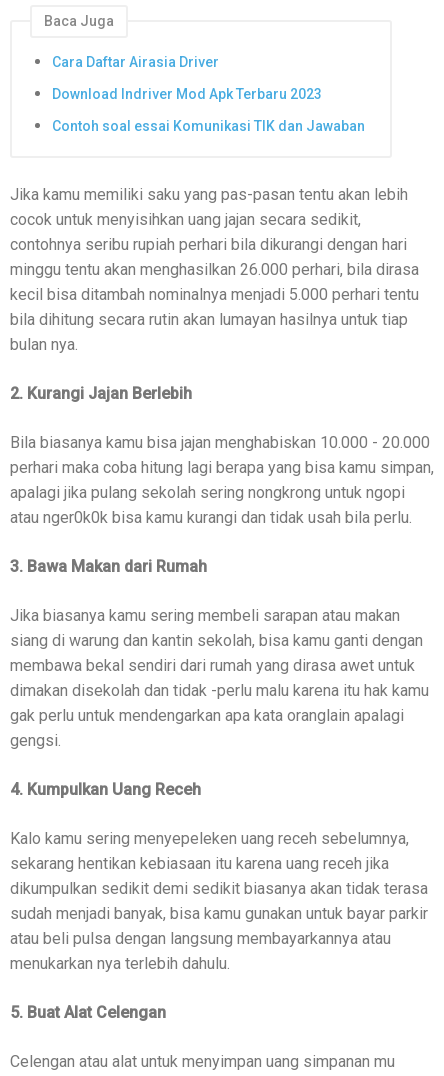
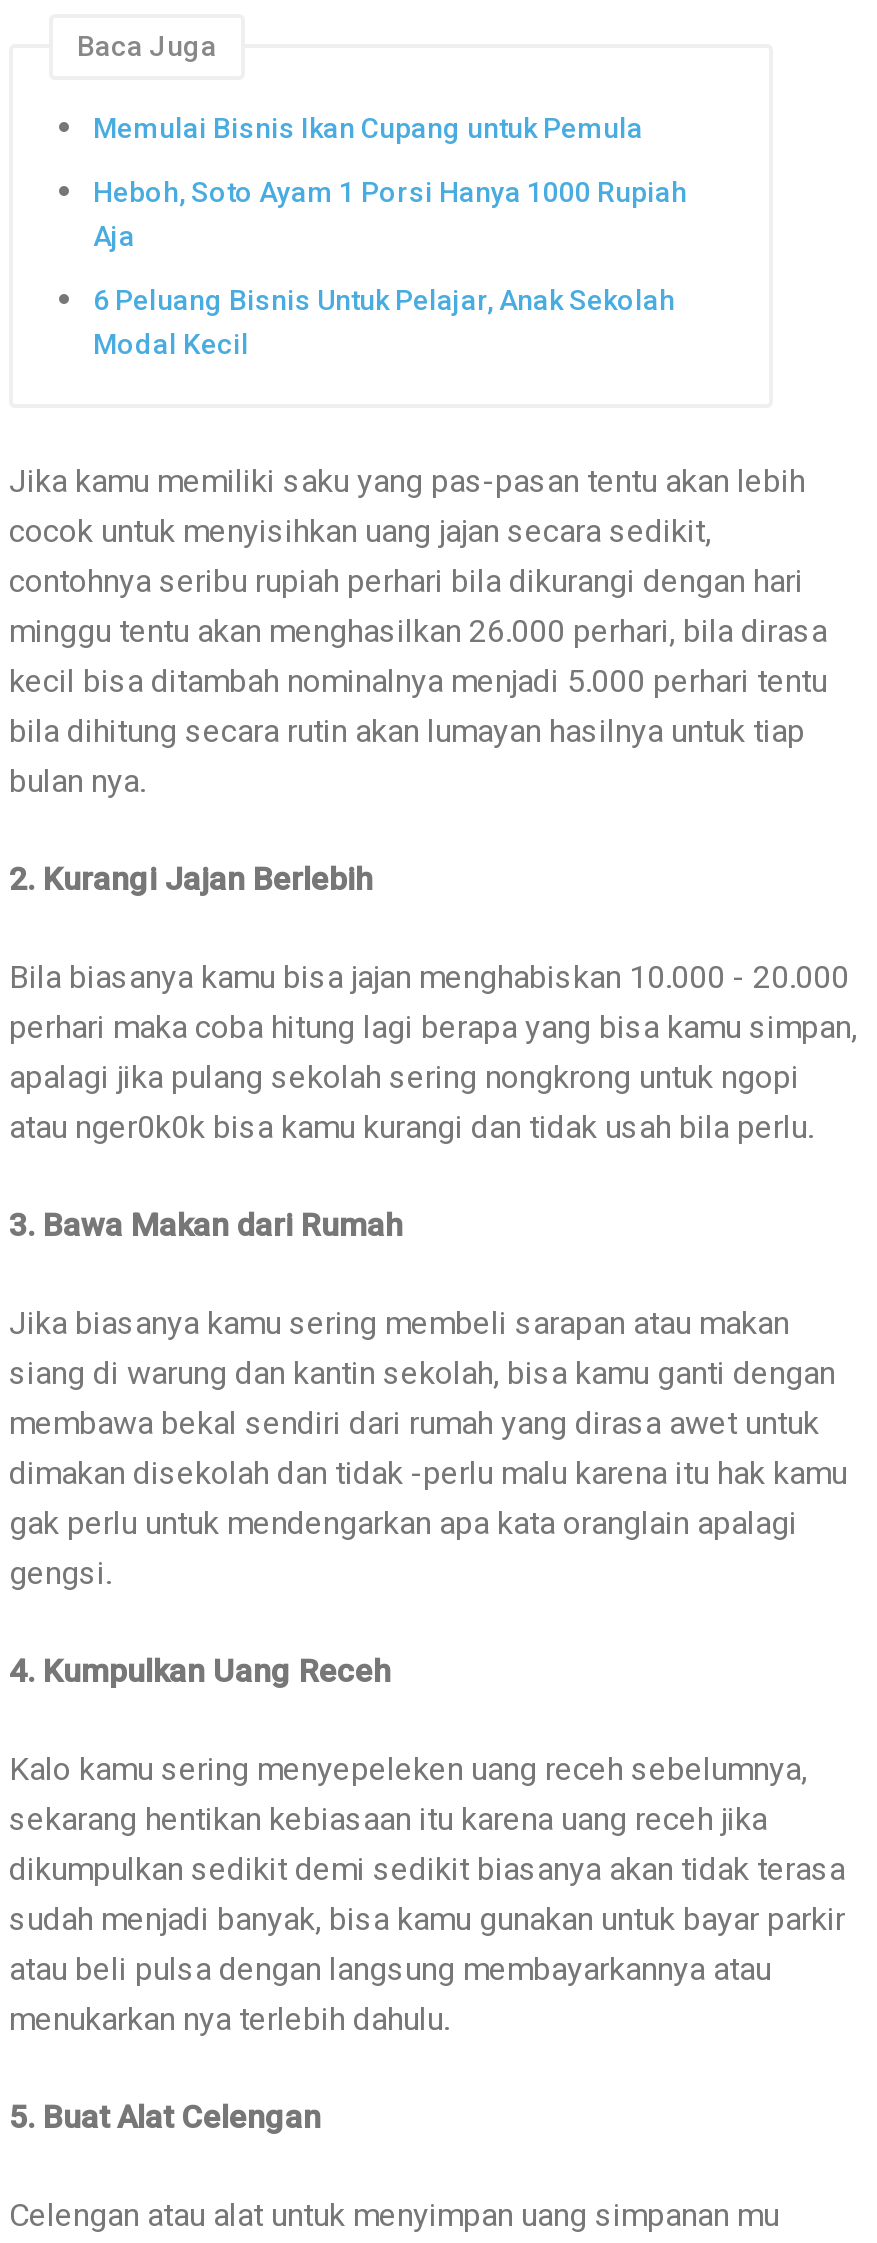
- Cara Daftar Airasia Driver
+ Memulai Bisnis Ikan Cupang untuk Pemula

- Download Indriver Mod Apk Terbaru 2023
+ Heboh, Soto Ayam 1 Porsi Hanya 1000 Rupiah
+ Aja

- Contoh soal essai Komunikasi TIK dan Jawaban
+ 6 Peluang Bisnis Untuk Pelajar, Anak Sekolah
+ Modal Kecil
